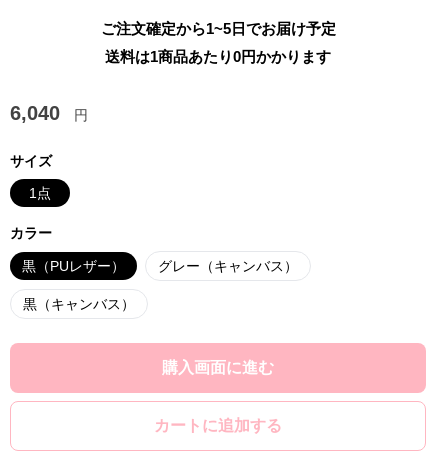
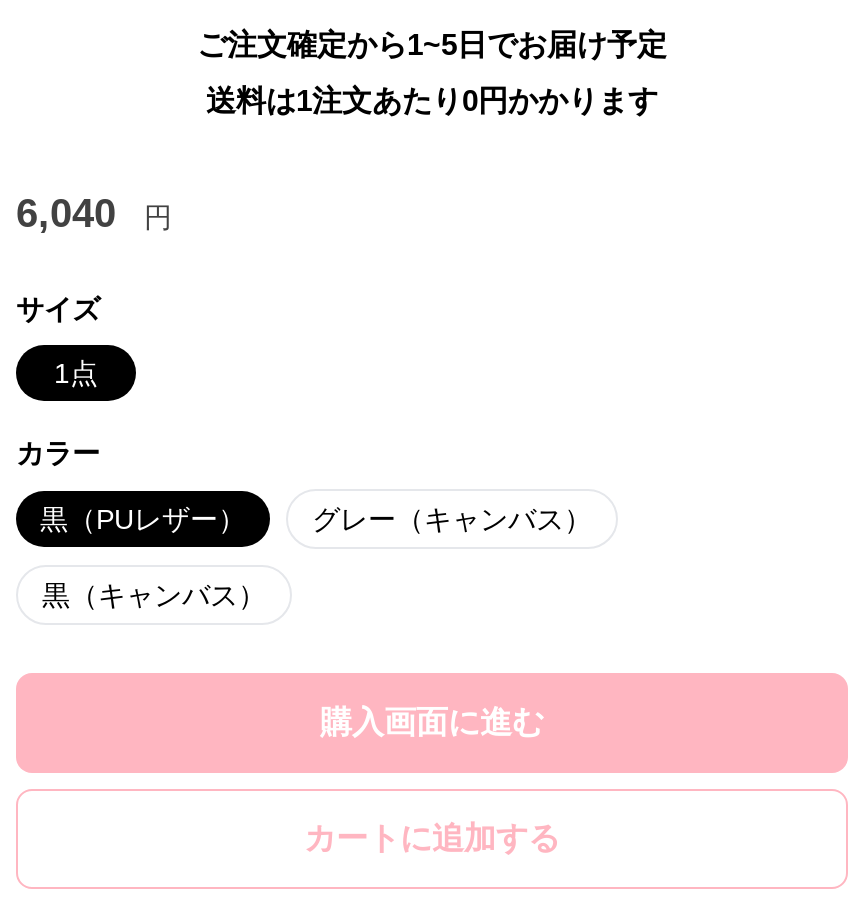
- 送料は1商品あたり0円かかります
+ 送料は1注文あたり0円かかります
